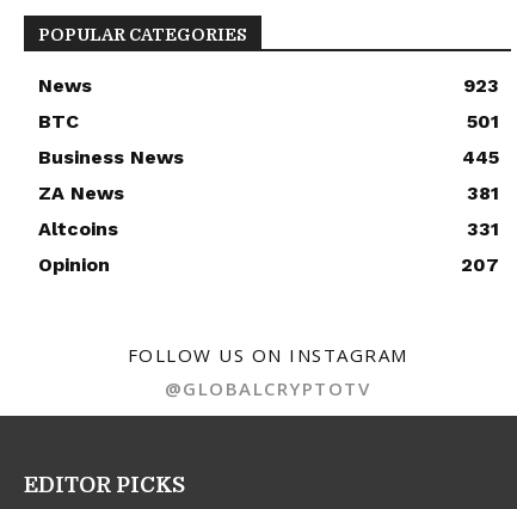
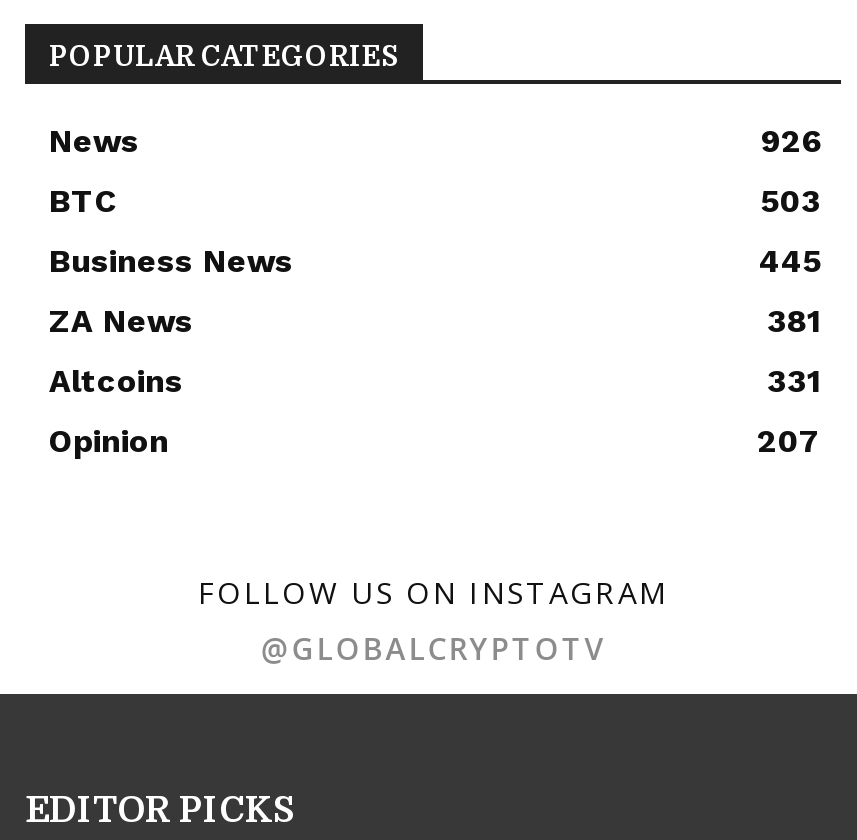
- 923
+ 926

- 501
+ 503
